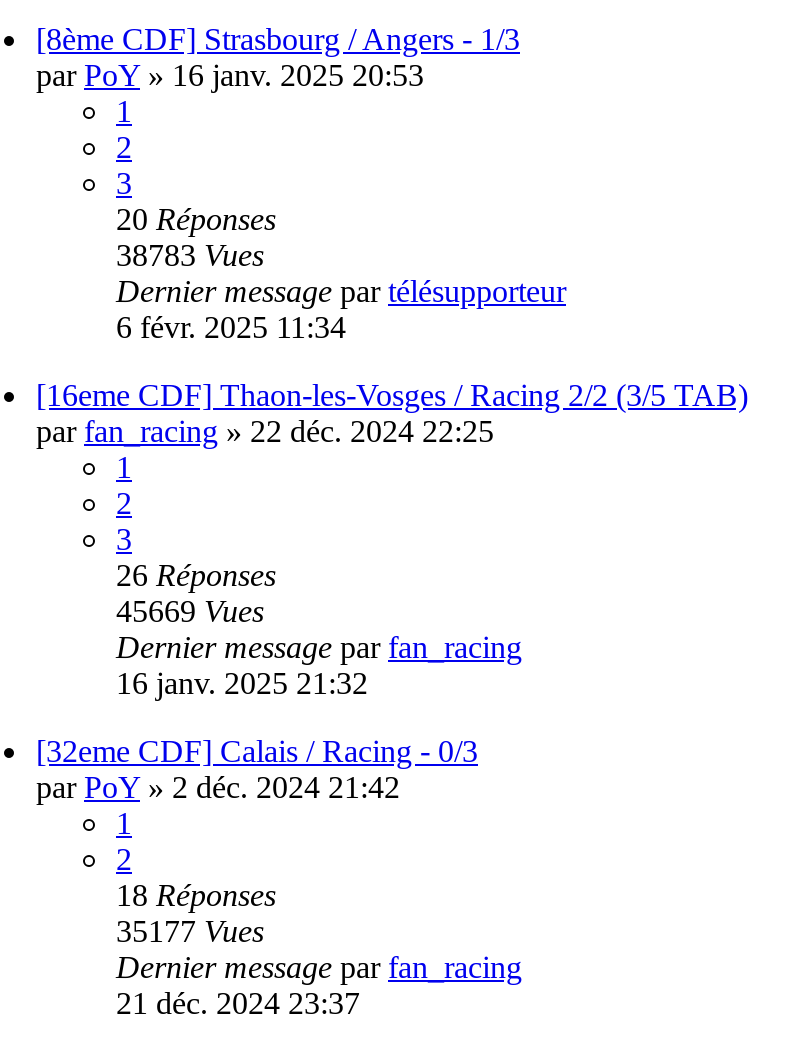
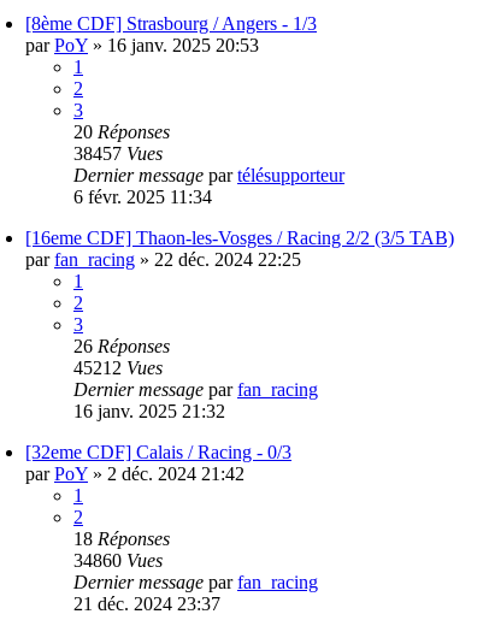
- 38783 Vues
+ 38457 Vues

- 45669 Vues
+ 45212 Vues

- 35177 Vues
+ 34860 Vues
